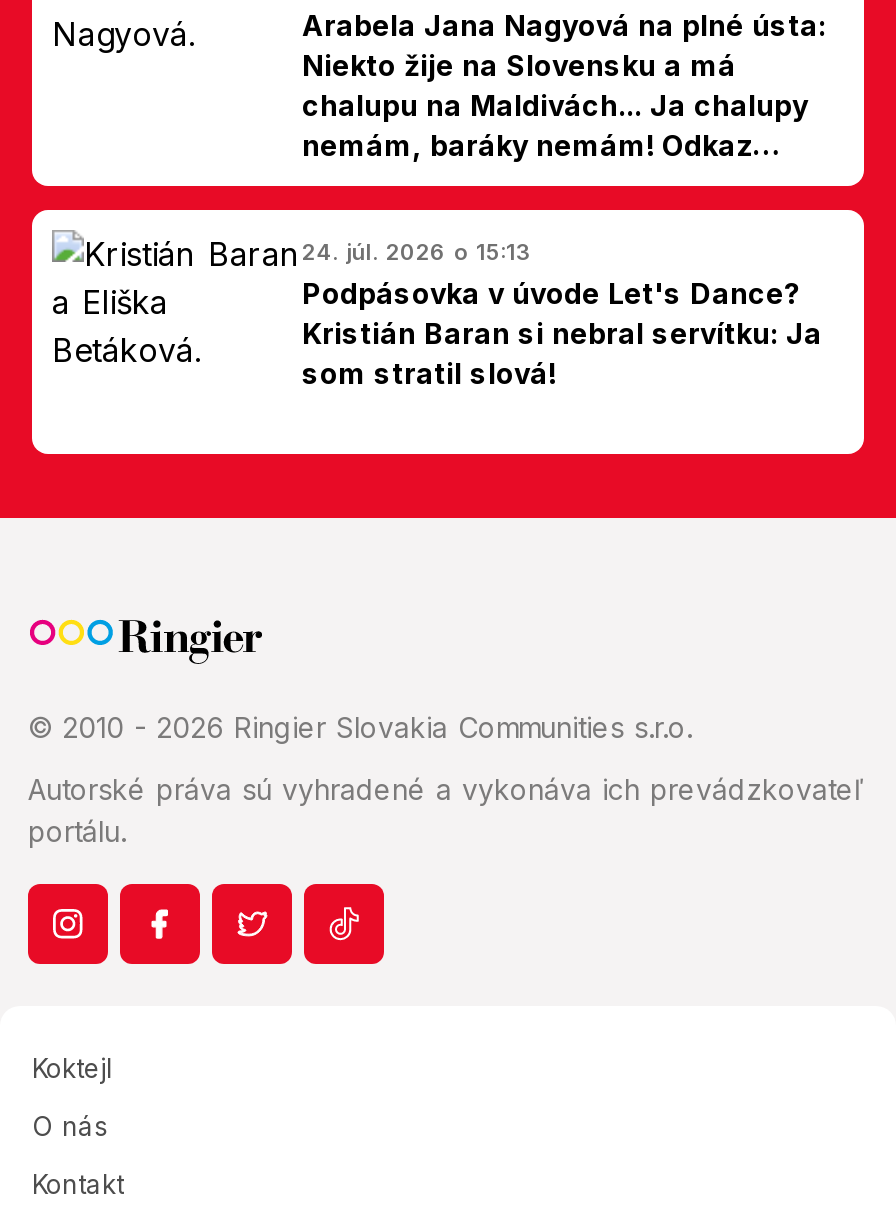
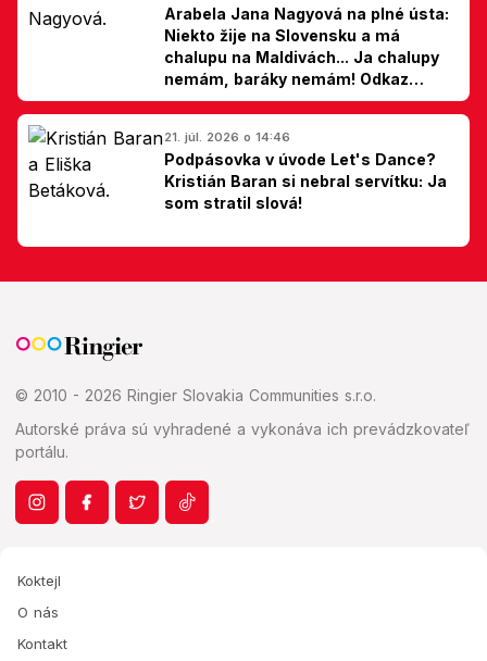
- 24. júl. 2026 o 15:13
+ 21. júl. 2026 o 14:46
